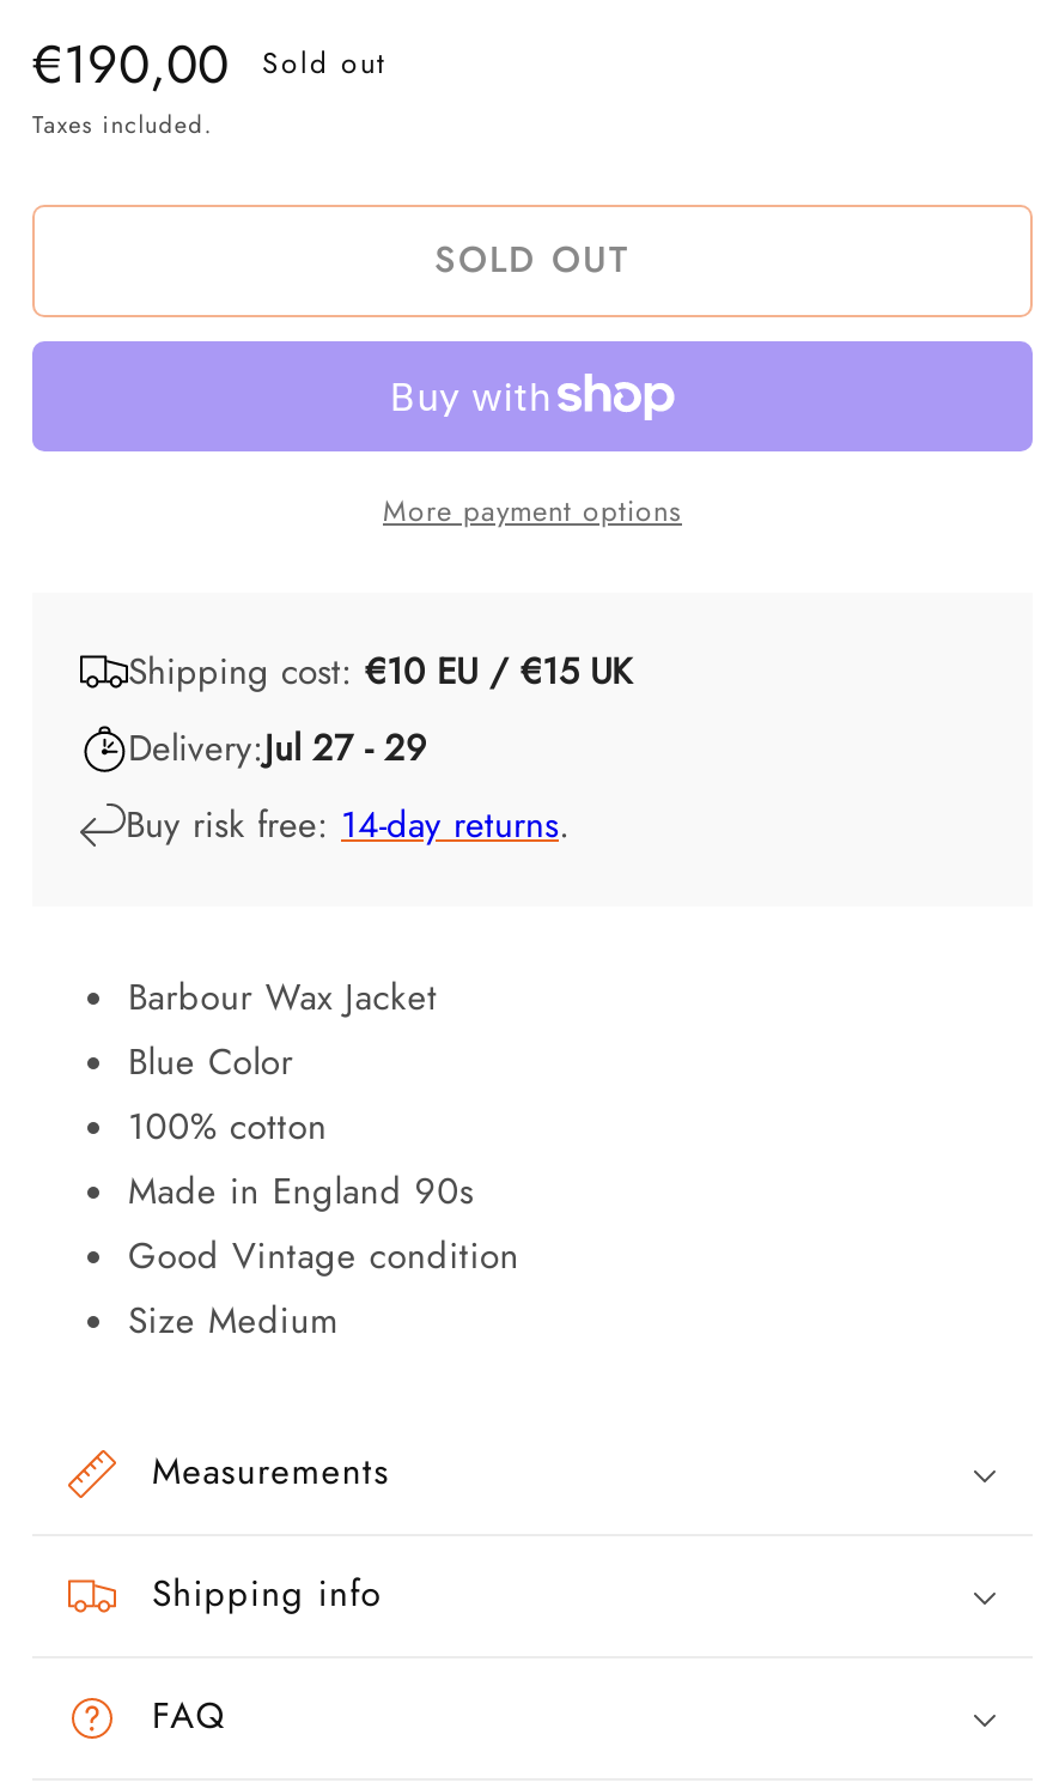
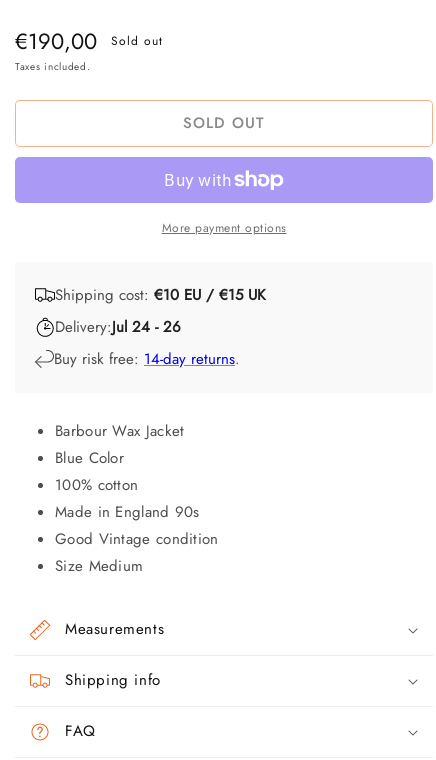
- Delivery:Jul 27 - 29
+ Delivery:Jul 24 - 26
